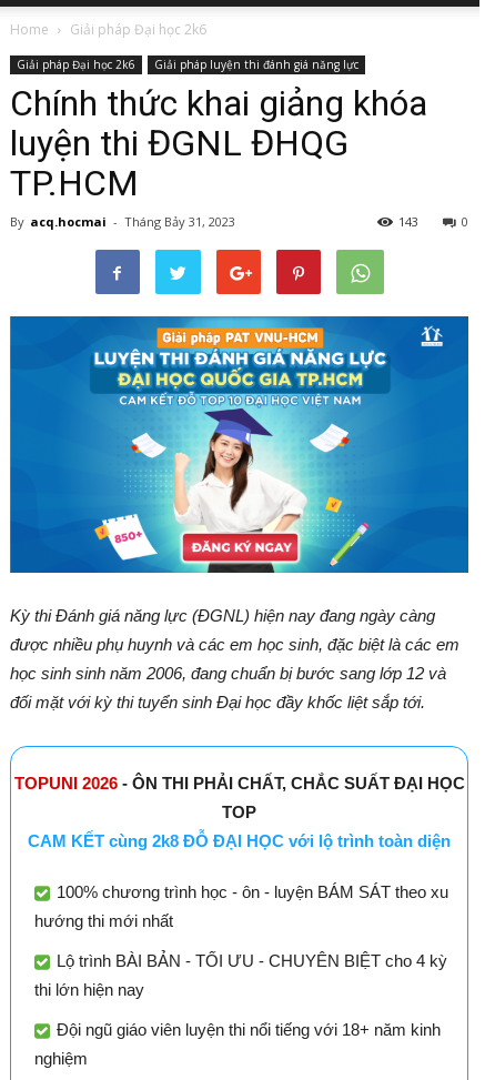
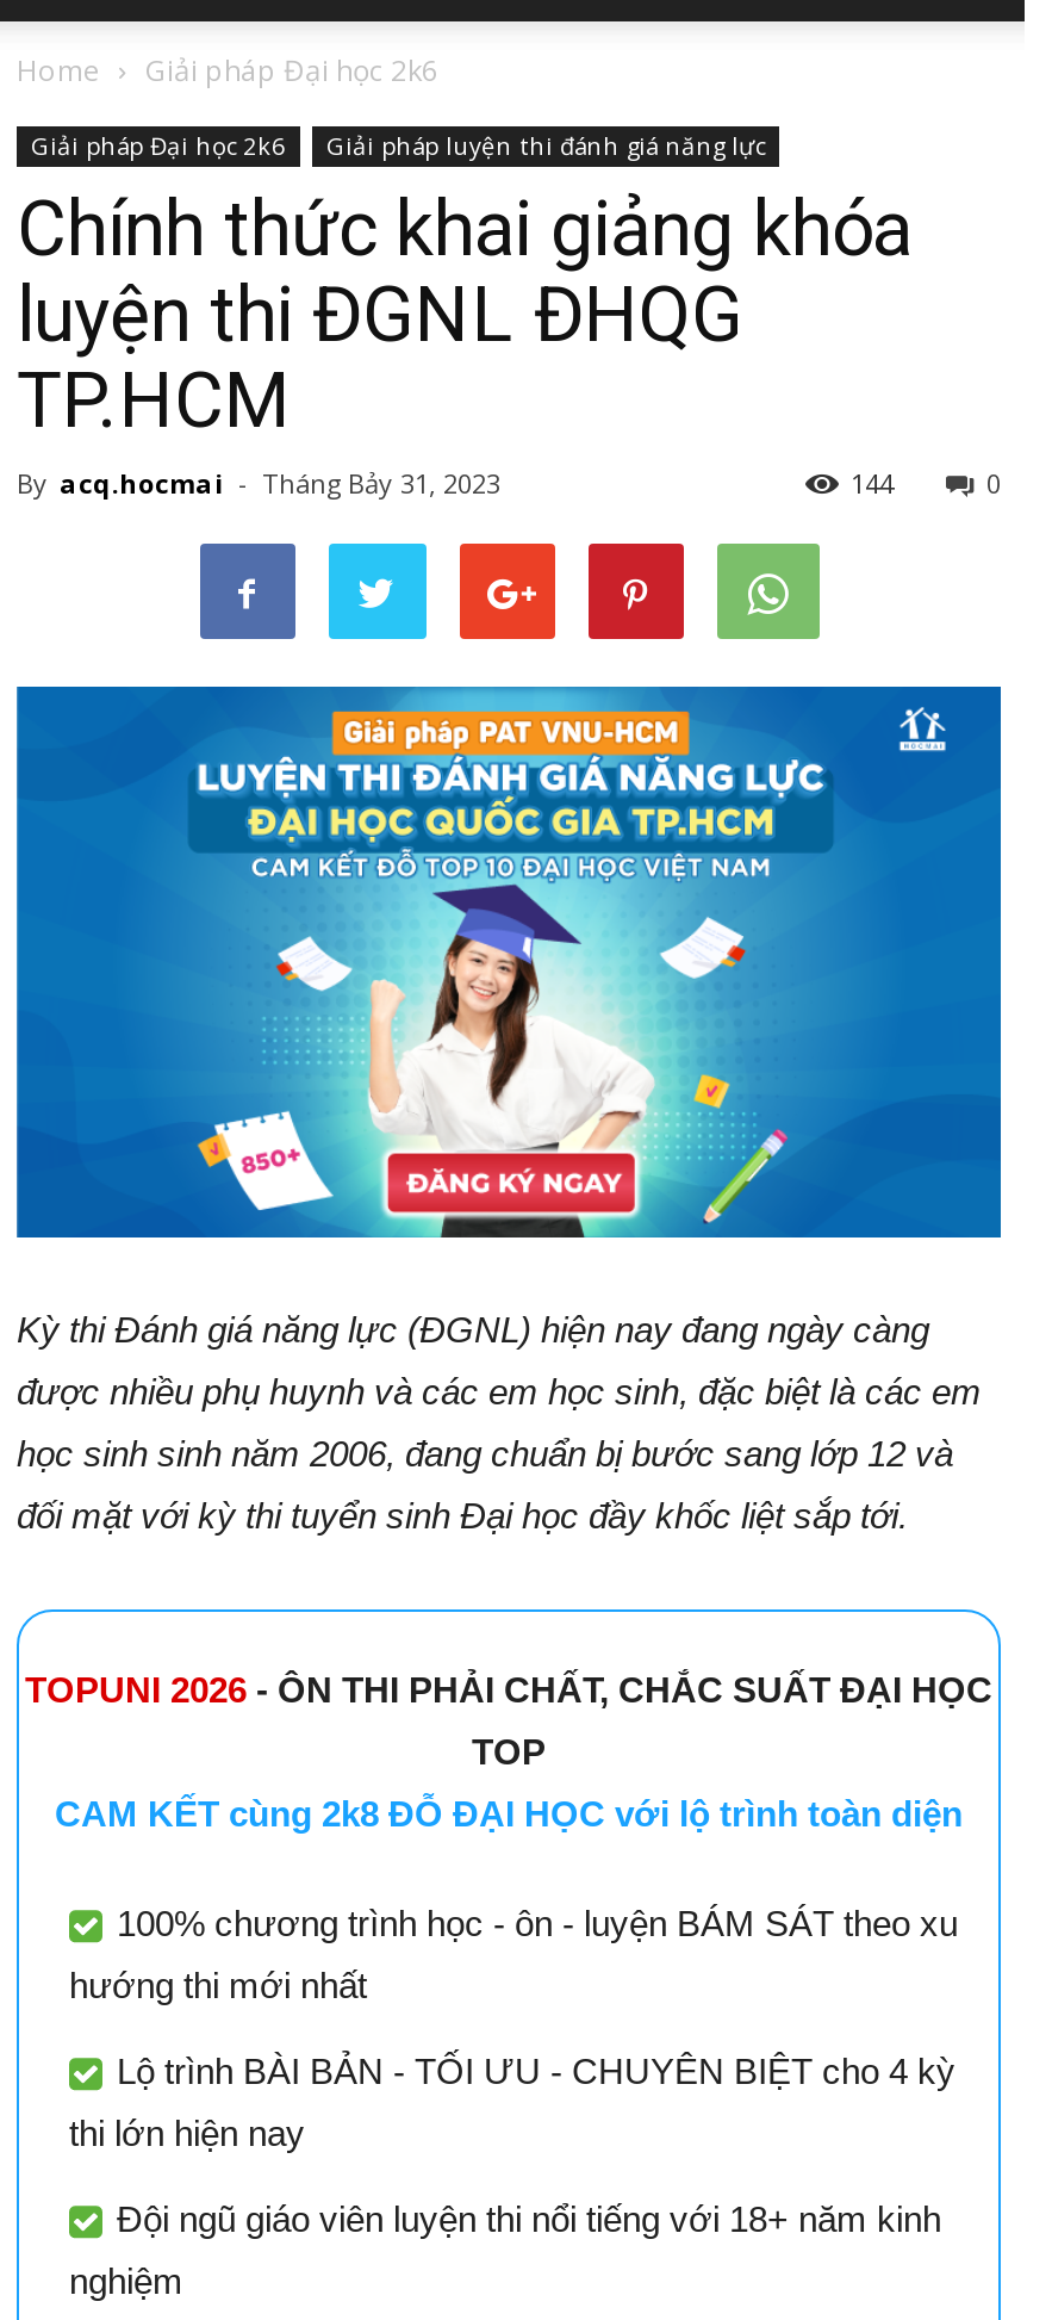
- 143
+ 144
